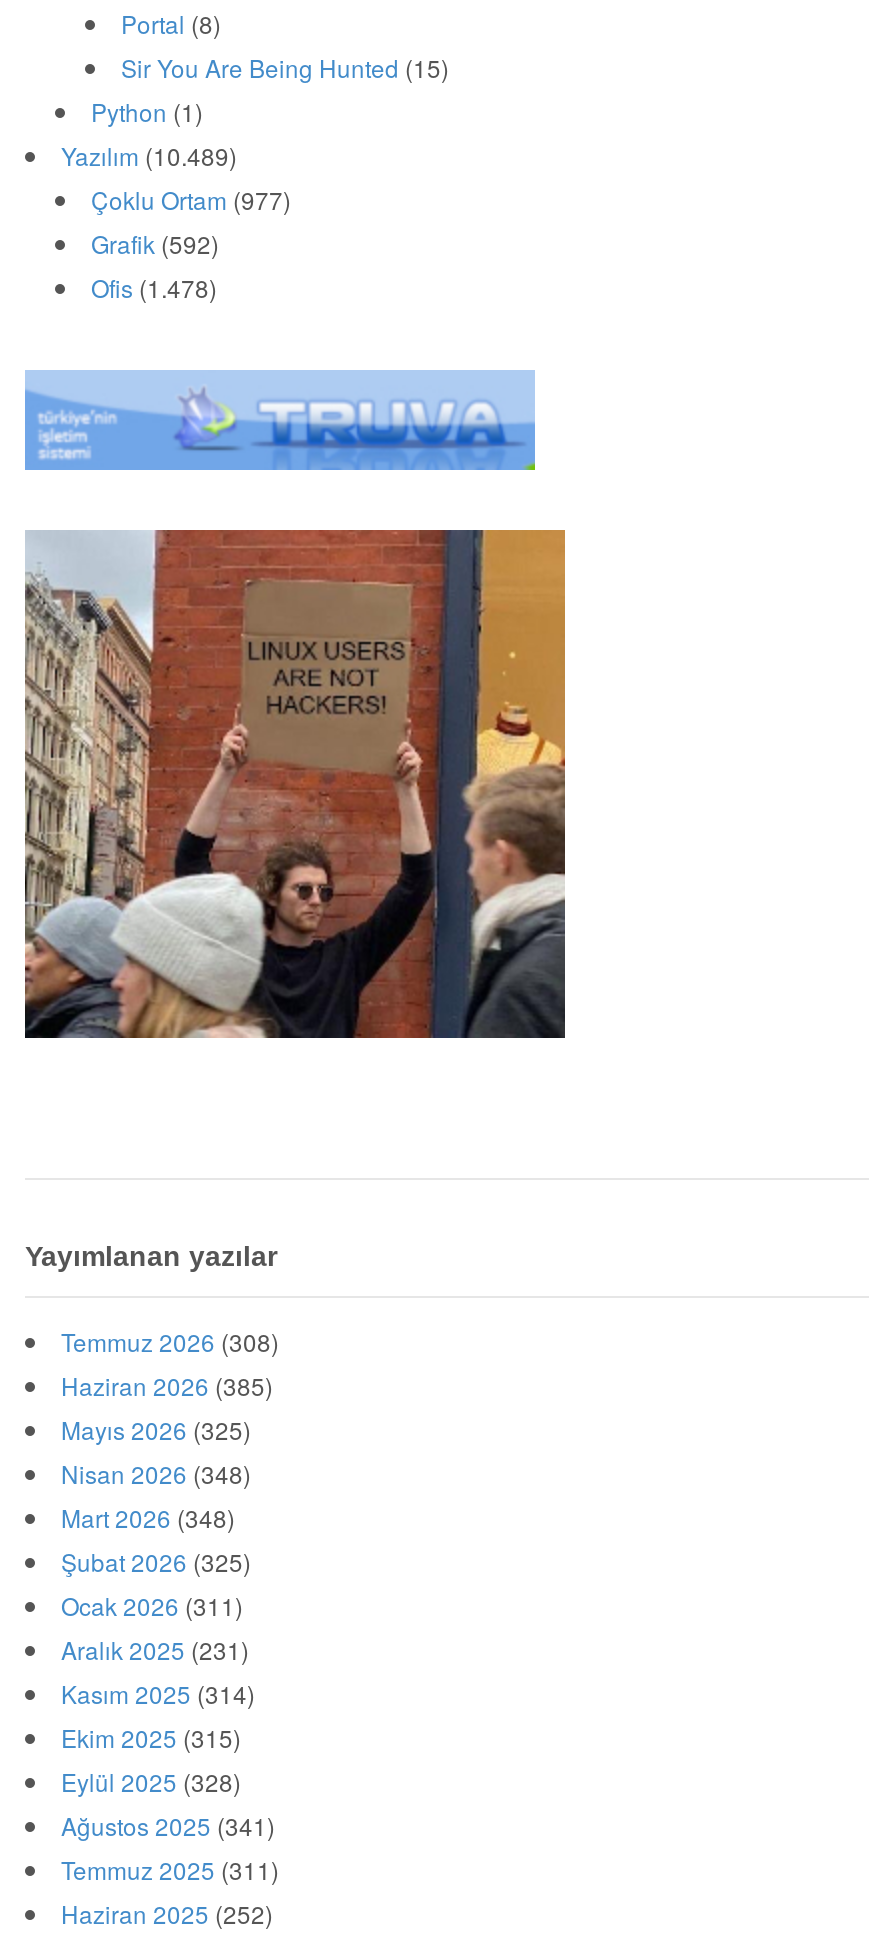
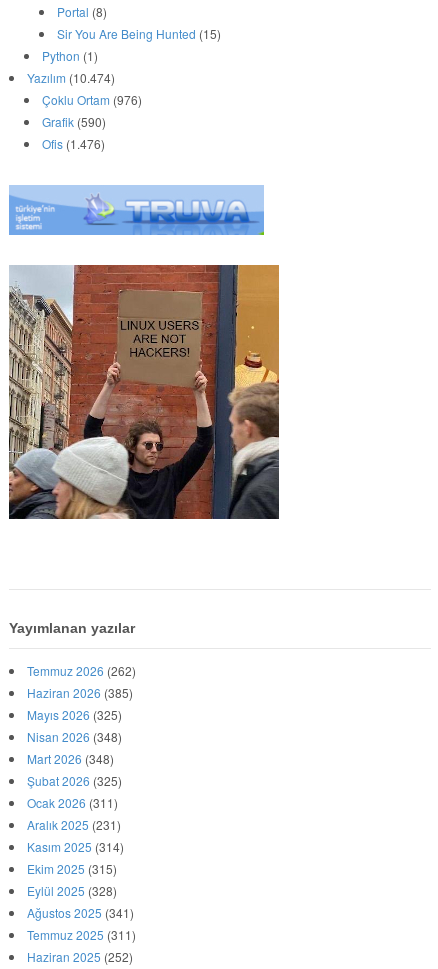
- Yazılım (10.489)
+ Yazılım (10.474)

- Çoklu Ortam (977)
+ Çoklu Ortam (976)

- Grafik (592)
+ Grafik (590)

- Ofis (1.478)
+ Ofis (1.476)

- Temmuz 2026 (308)
+ Temmuz 2026 (262)
